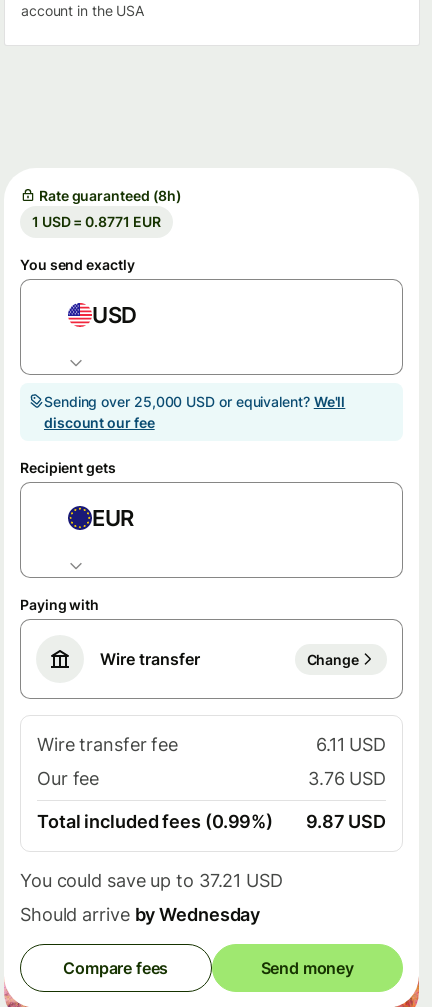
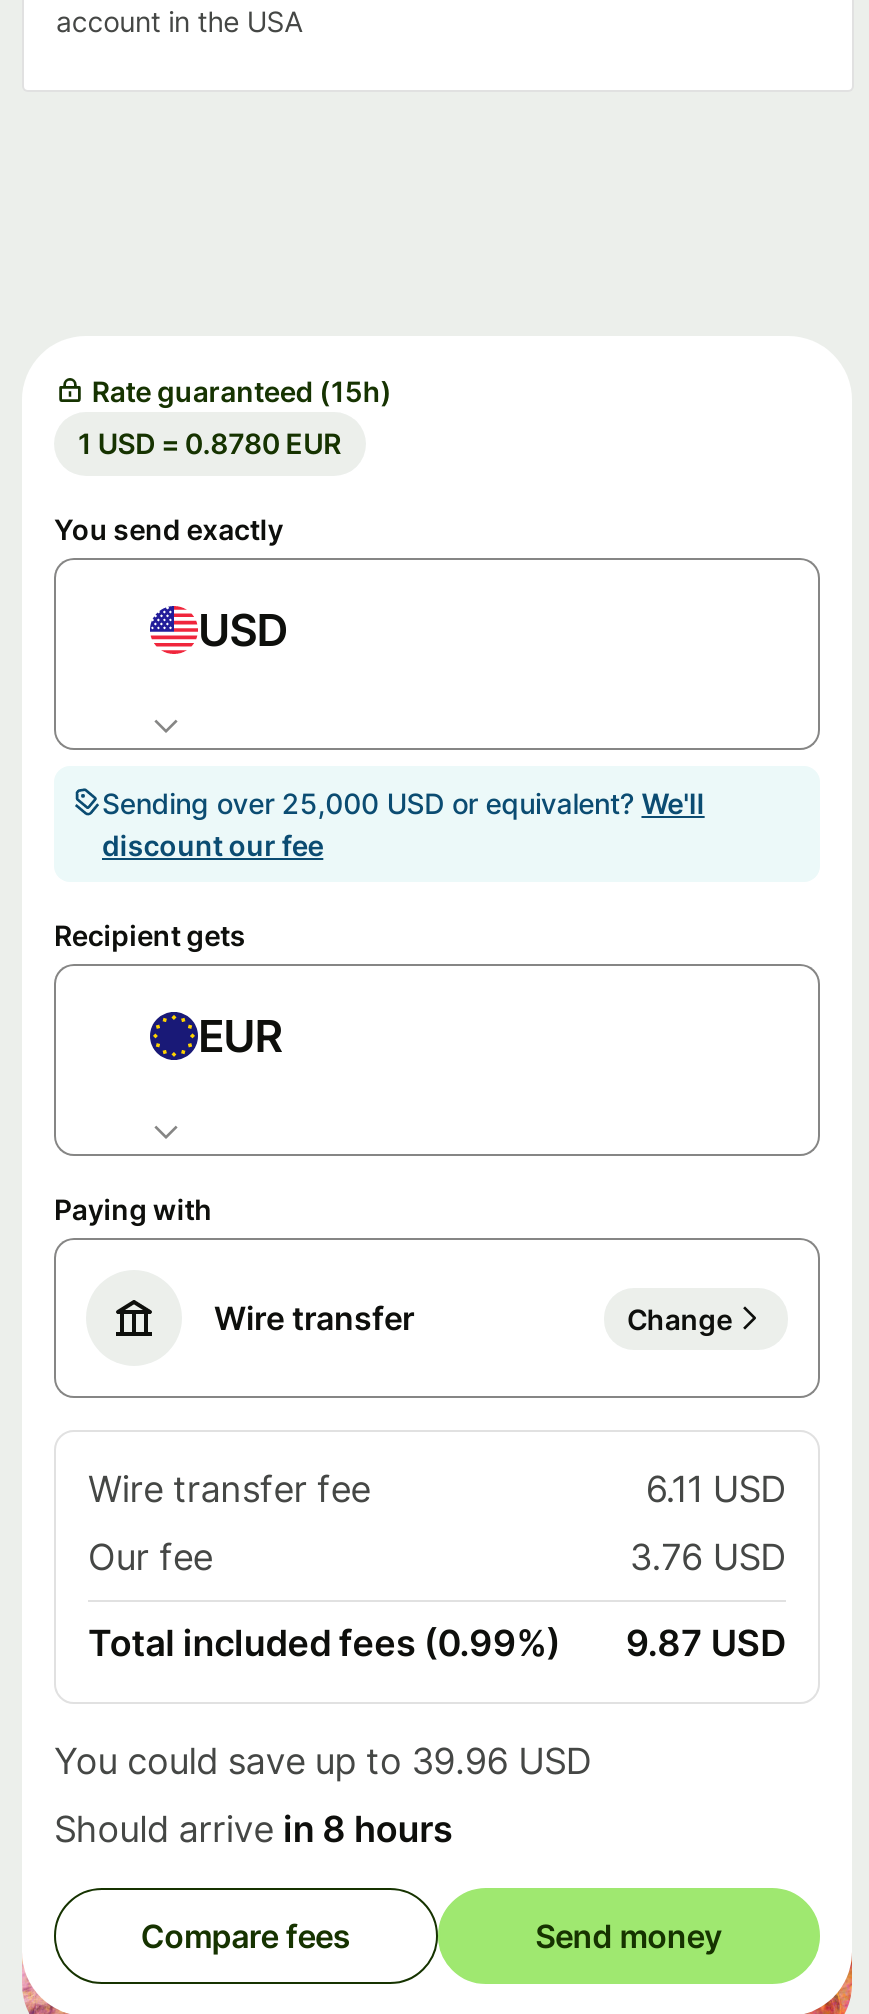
- Rate guaranteed (8h)
+ Rate guaranteed (15h)

- 1 USD = 0.8771 EUR
+ 1 USD = 0.8780 EUR

- You could save up to 37.21 USD
+ You could save up to 39.96 USD

- Should arrive by Wednesday
+ Should arrive in 8 hours
